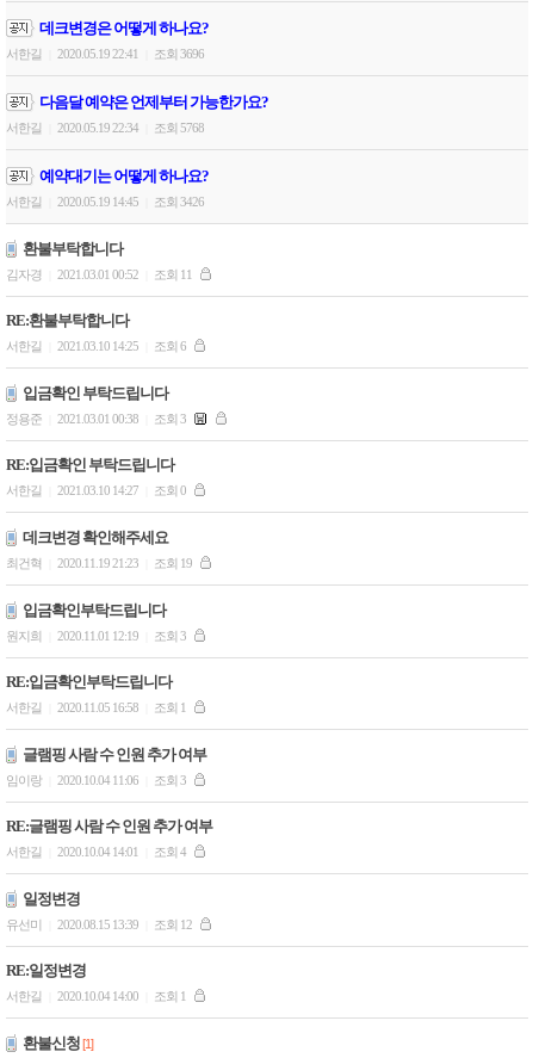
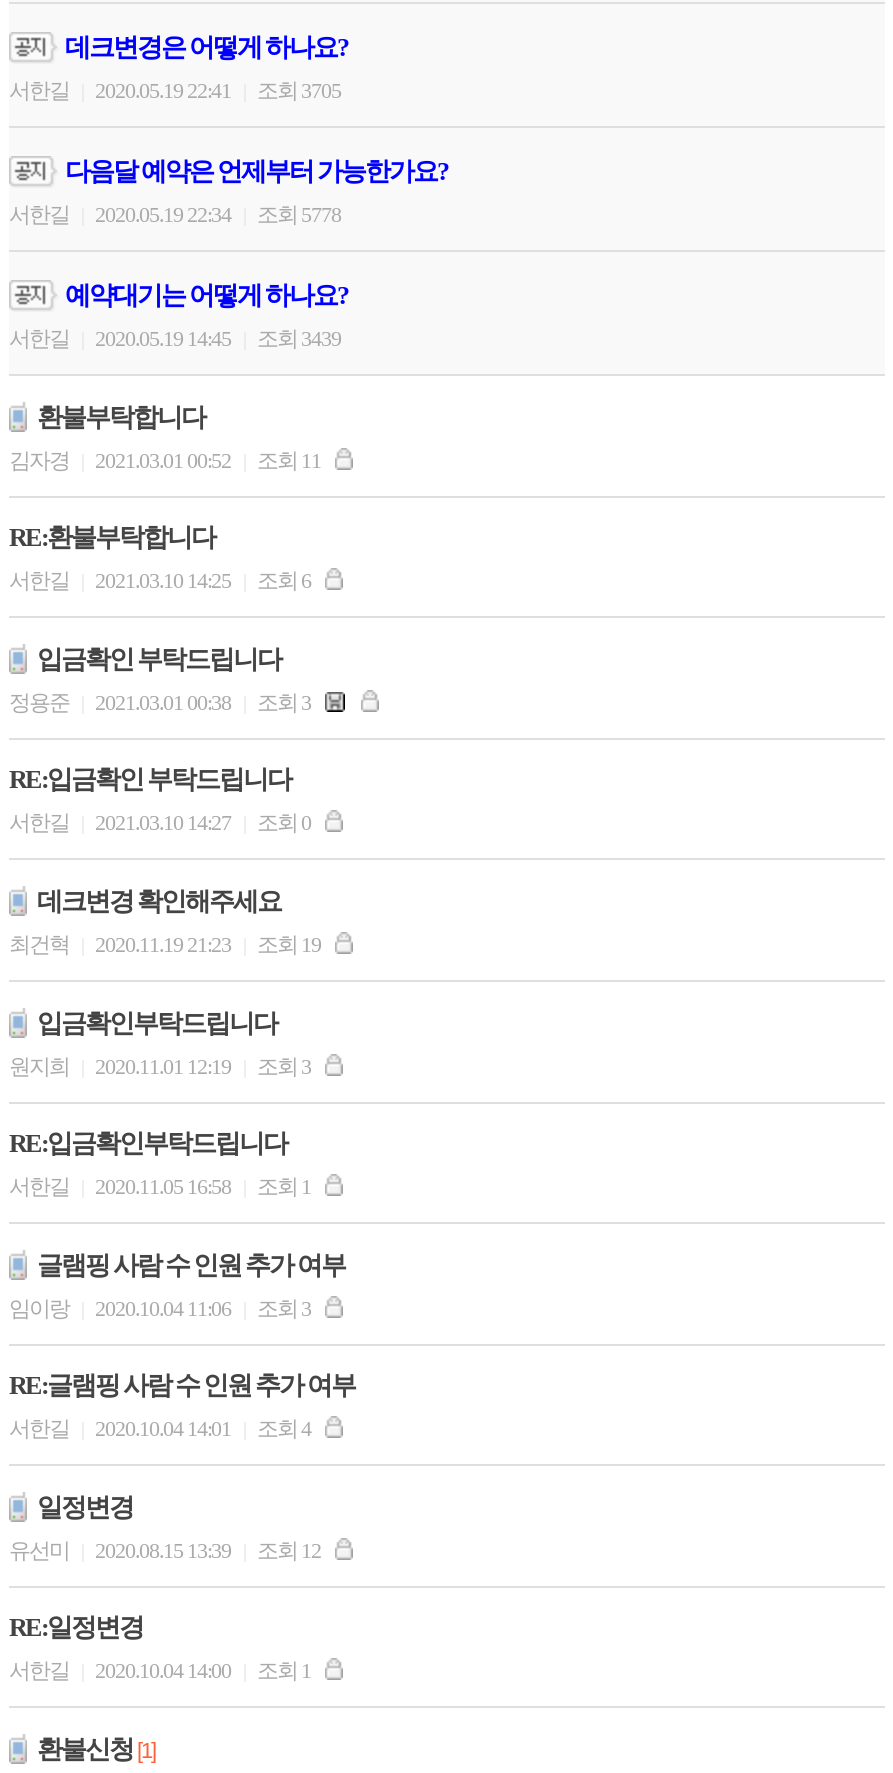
- 서한길 2020.05.19 22:41 조회 3696
+ 서한길 2020.05.19 22:41 조회 3705

- 서한길 2020.05.19 22:34 조회 5768
+ 서한길 2020.05.19 22:34 조회 5778

- 서한길 2020.05.19 14:45 조회 3426
+ 서한길 2020.05.19 14:45 조회 3439
